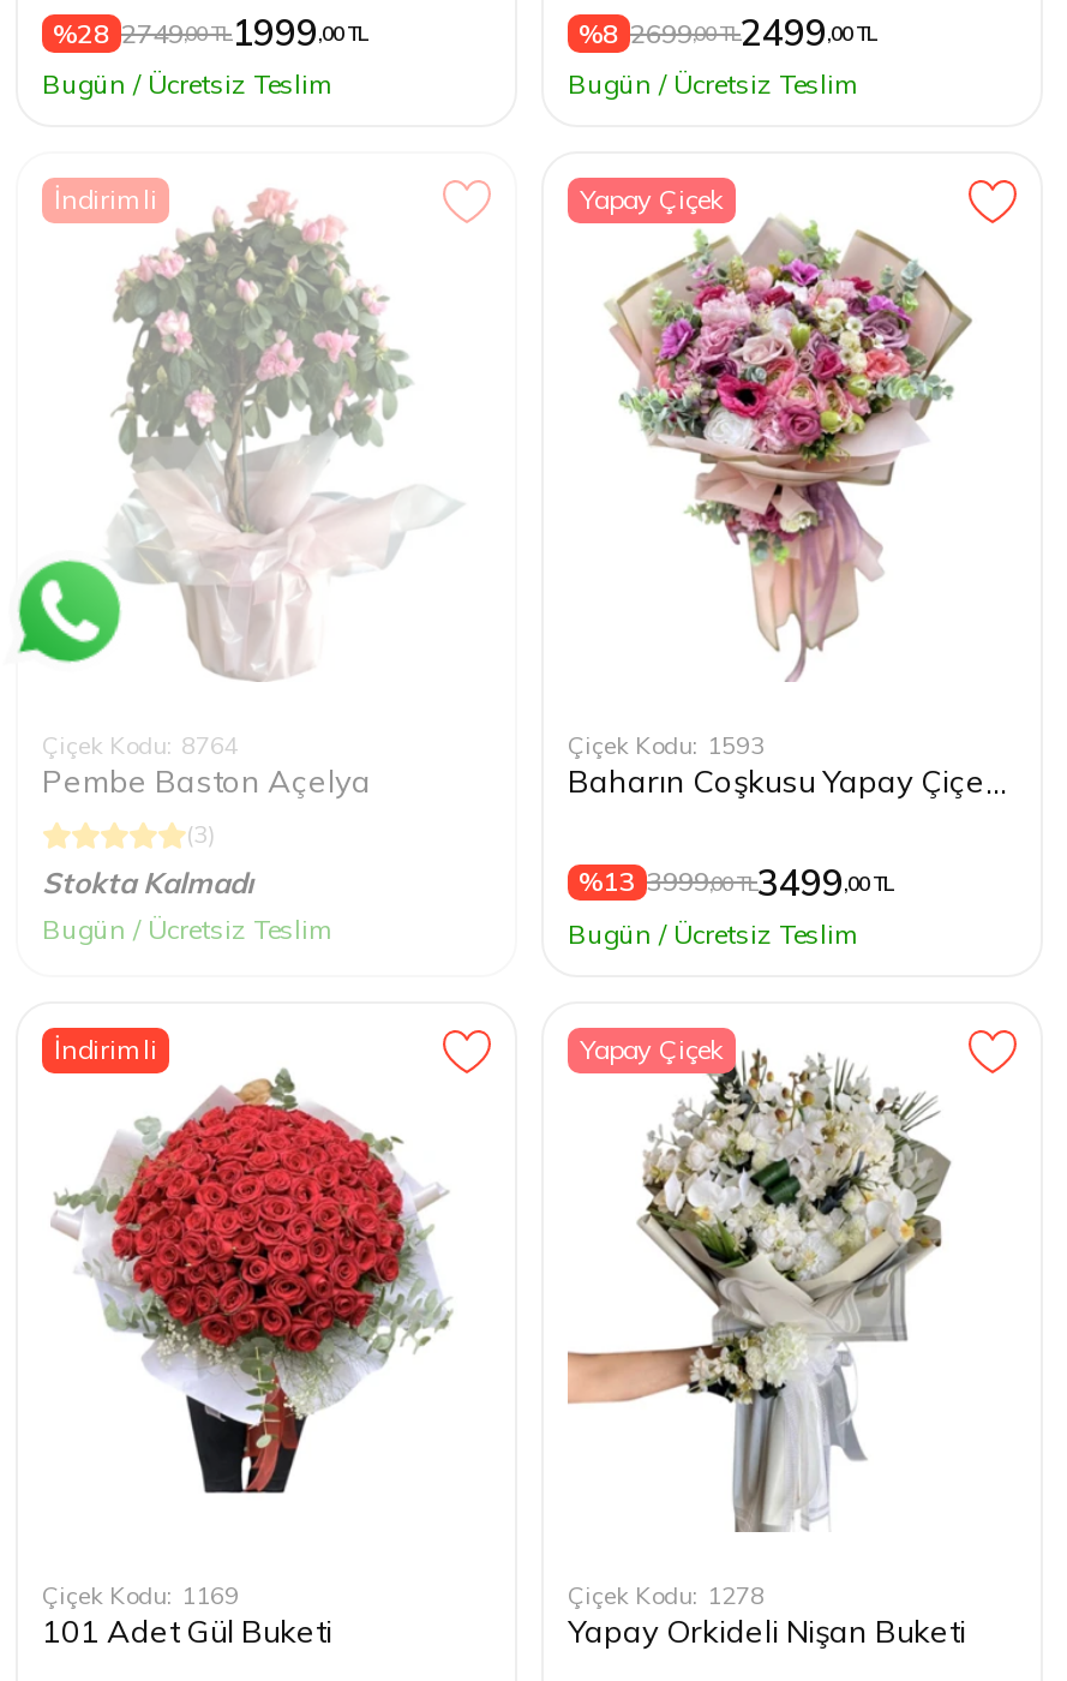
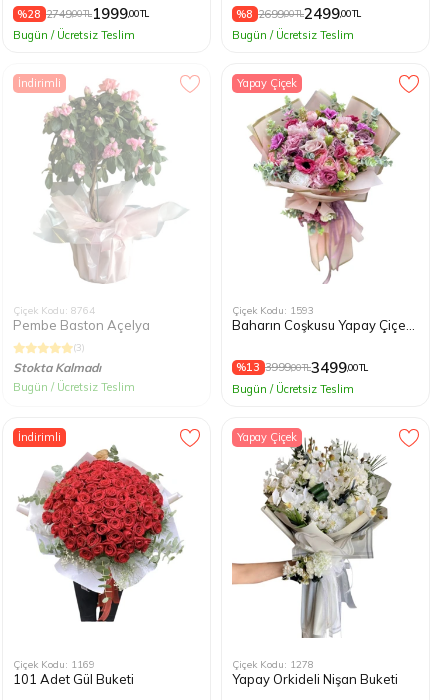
- [image]
